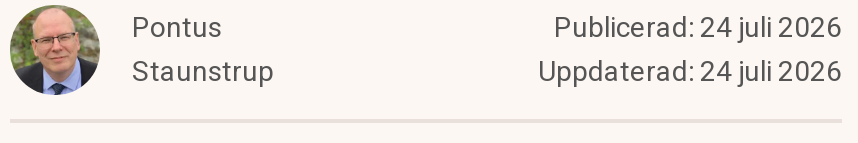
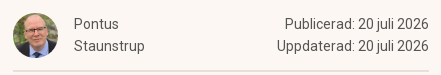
- Publicerad: 24 juli 2026
- Uppdaterad: 24 juli 2026
+ Publicerad: 20 juli 2026
+ Uppdaterad: 20 juli 2026
